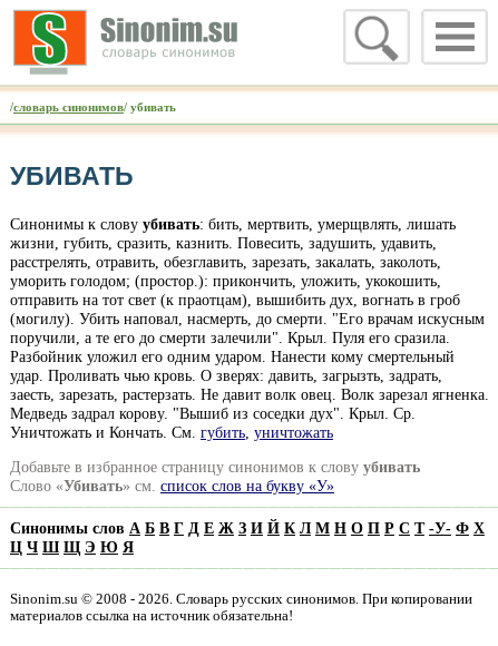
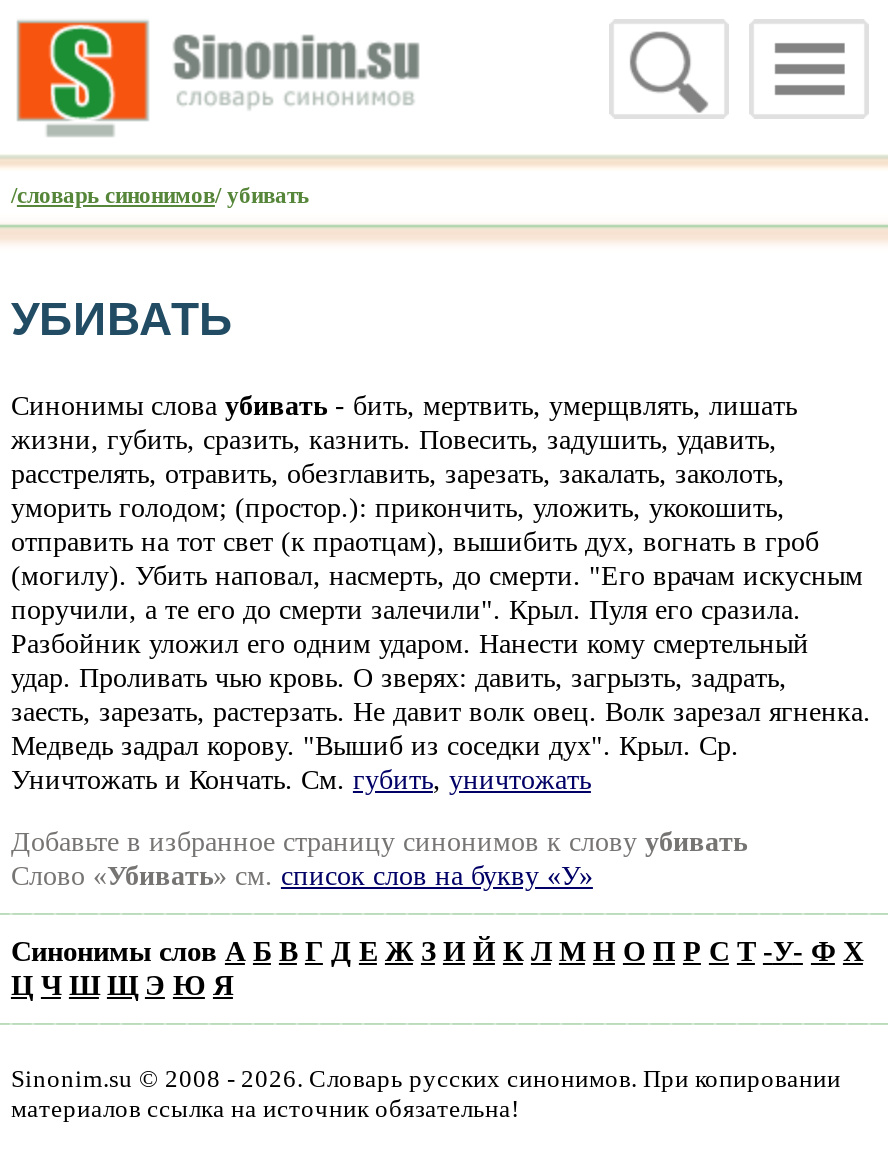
- Синонимы к слову убивать: бить, мертвить, умерщвлять, лишать
+ Синонимы слова убивать - бить, мертвить, умерщвлять, лишать

- Уничтожать и Кончать. См. губить, уничтожать
+ Уничтожать и Кончать. Cм. губить, уничтожать
